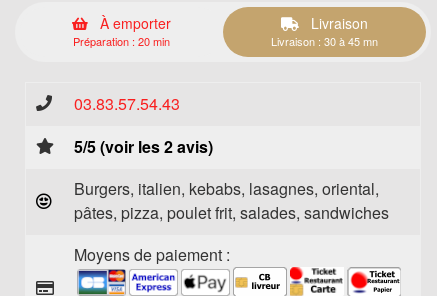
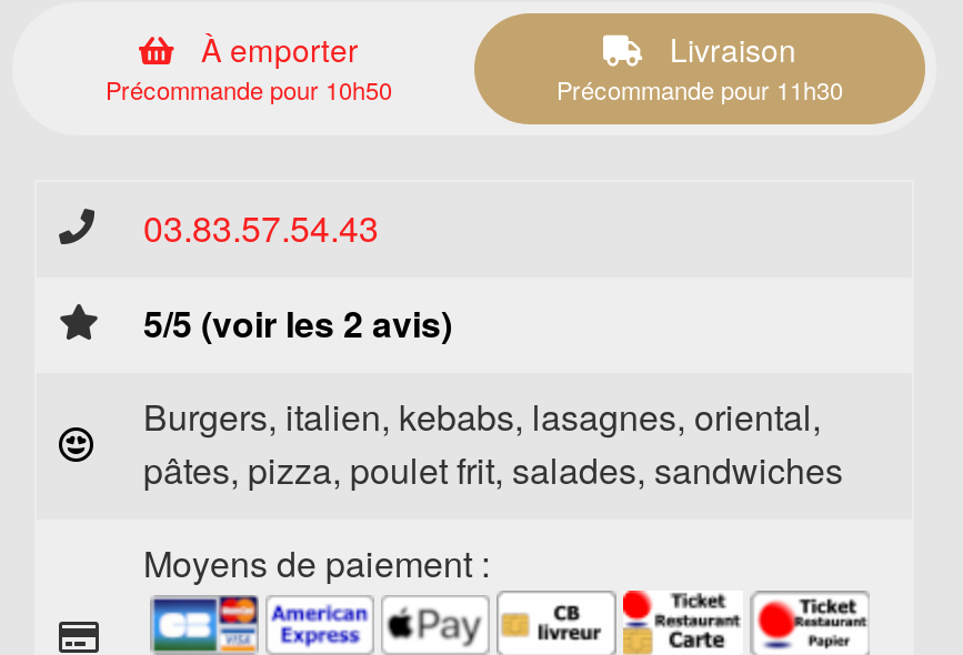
- Préparation : 20 min
+ Précommande pour 10h50

- Livraison : 30 à 45 mn
+ Précommande pour 11h30
